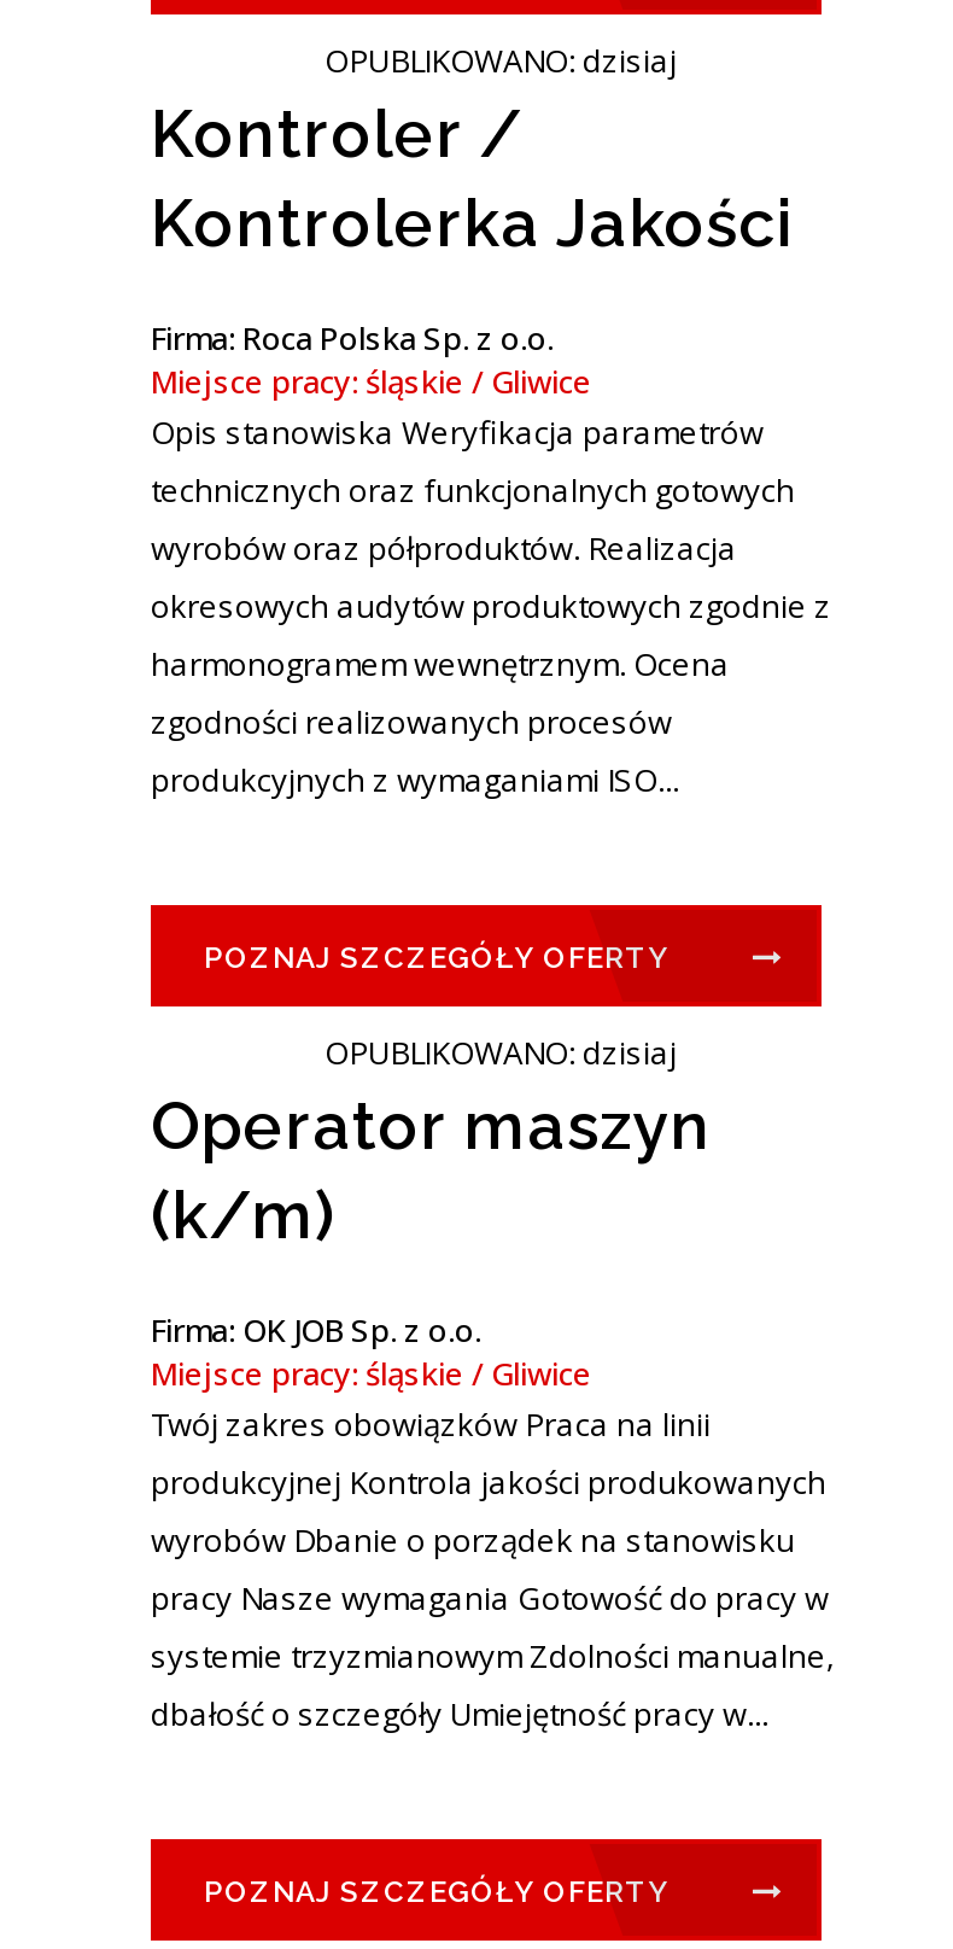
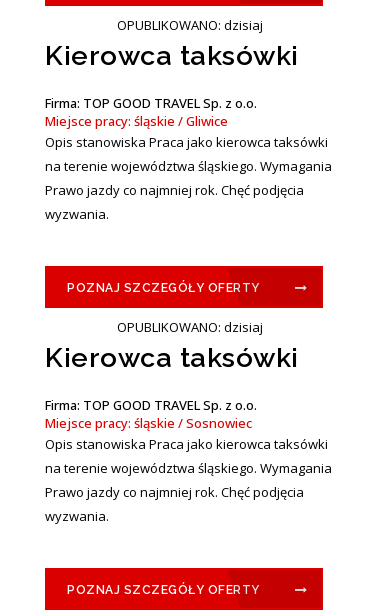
- Kontroler /
- Kontrolerka Jakości
+ Kierowca taksówki

- Firma: Roca Polska Sp. z o.o.
+ Firma: TOP GOOD TRAVEL Sp. z o.o.

- Opis stanowiska Weryfikacja parametrów
- technicznych oraz funkcjonalnych gotowych
- wyrobów oraz półproduktów. Realizacja
- okresowych audytów produktowych zgodnie z
- harmonogramem wewnętrznym. Ocena
- zgodności realizowanych procesów
- produkcyjnych z wymaganiami ISO...
+ Opis stanowiska Praca jako kierowca taksówki
+ na terenie województwa śląskiego. Wymagania
+ Prawo jazdy co najmniej rok. Chęć podjęcia
+ wyzwania.

- Operator maszyn
- (k/m)
+ Kierowca taksówki

- Firma: OK JOB Sp. z o.o.
- Miejsce pracy: śląskie / Gliwice
- Twój zakres obowiązków Praca na linii
- produkcyjnej Kontrola jakości produkowanych
- wyrobów Dbanie o porządek na stanowisku
- pracy Nasze wymagania Gotowość do pracy w
- systemie trzyzmianowym Zdolności manualne,
- dbałość o szczegóły Umiejętność pracy w...
+ Firma: TOP GOOD TRAVEL Sp. z o.o.
+ Miejsce pracy: śląskie / Sosnowiec
+ Opis stanowiska Praca jako kierowca taksówki
+ na terenie województwa śląskiego. Wymagania
+ Prawo jazdy co najmniej rok. Chęć podjęcia
+ wyzwania.
